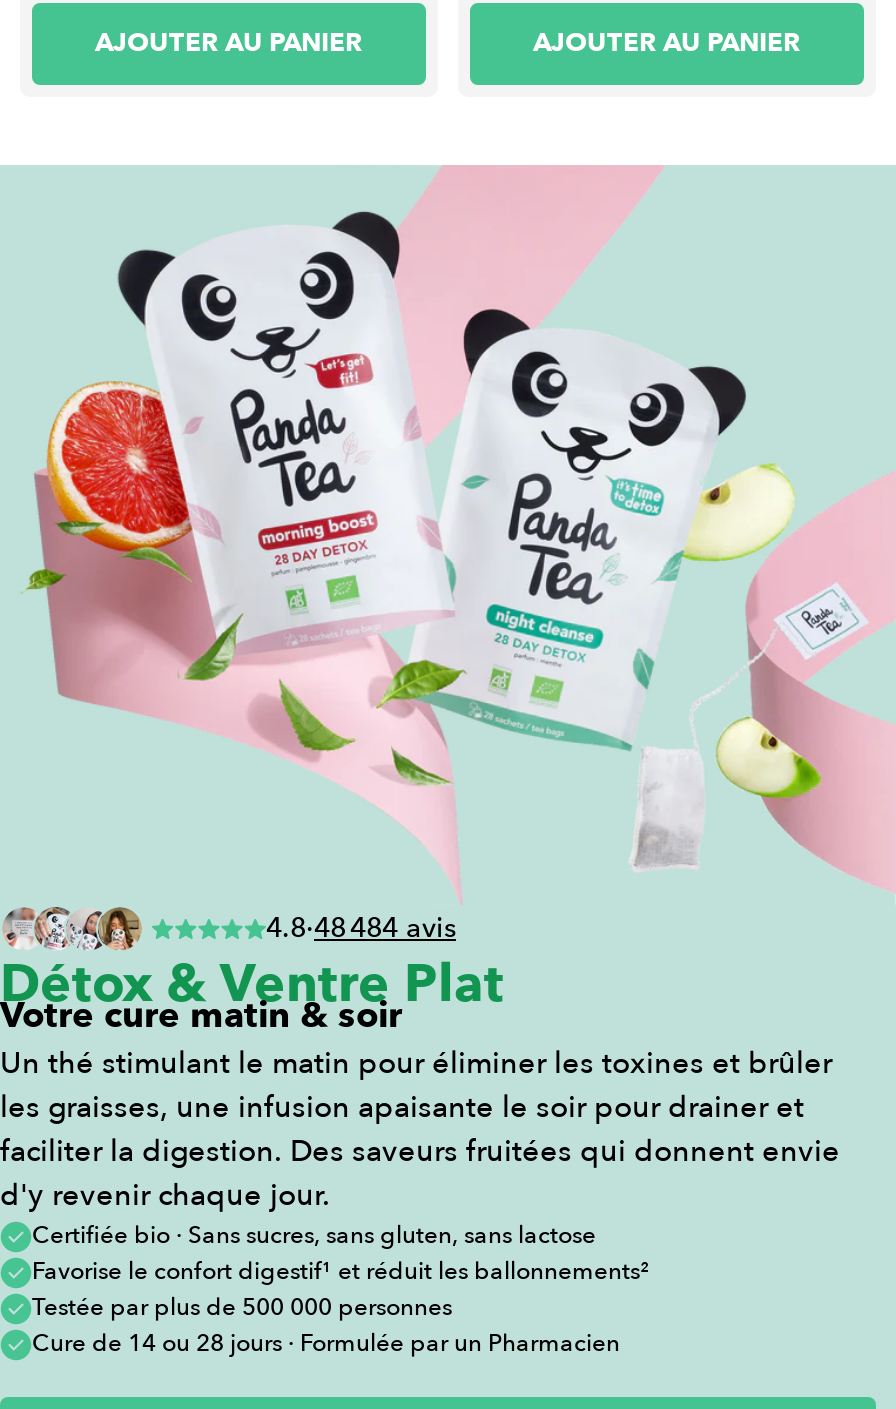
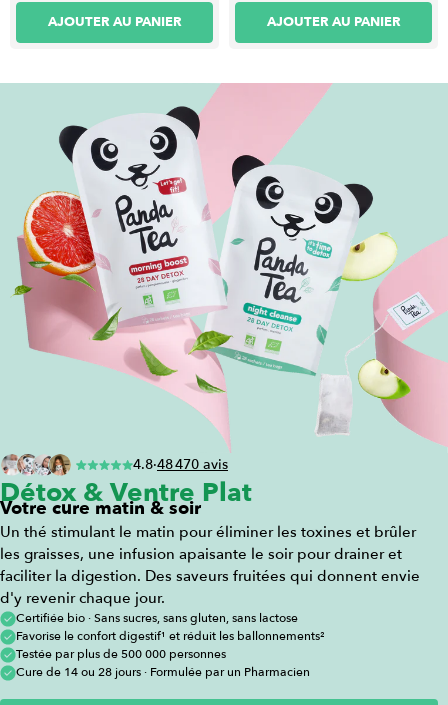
- 4.8·48 484 avis
+ 4.8·48 470 avis
